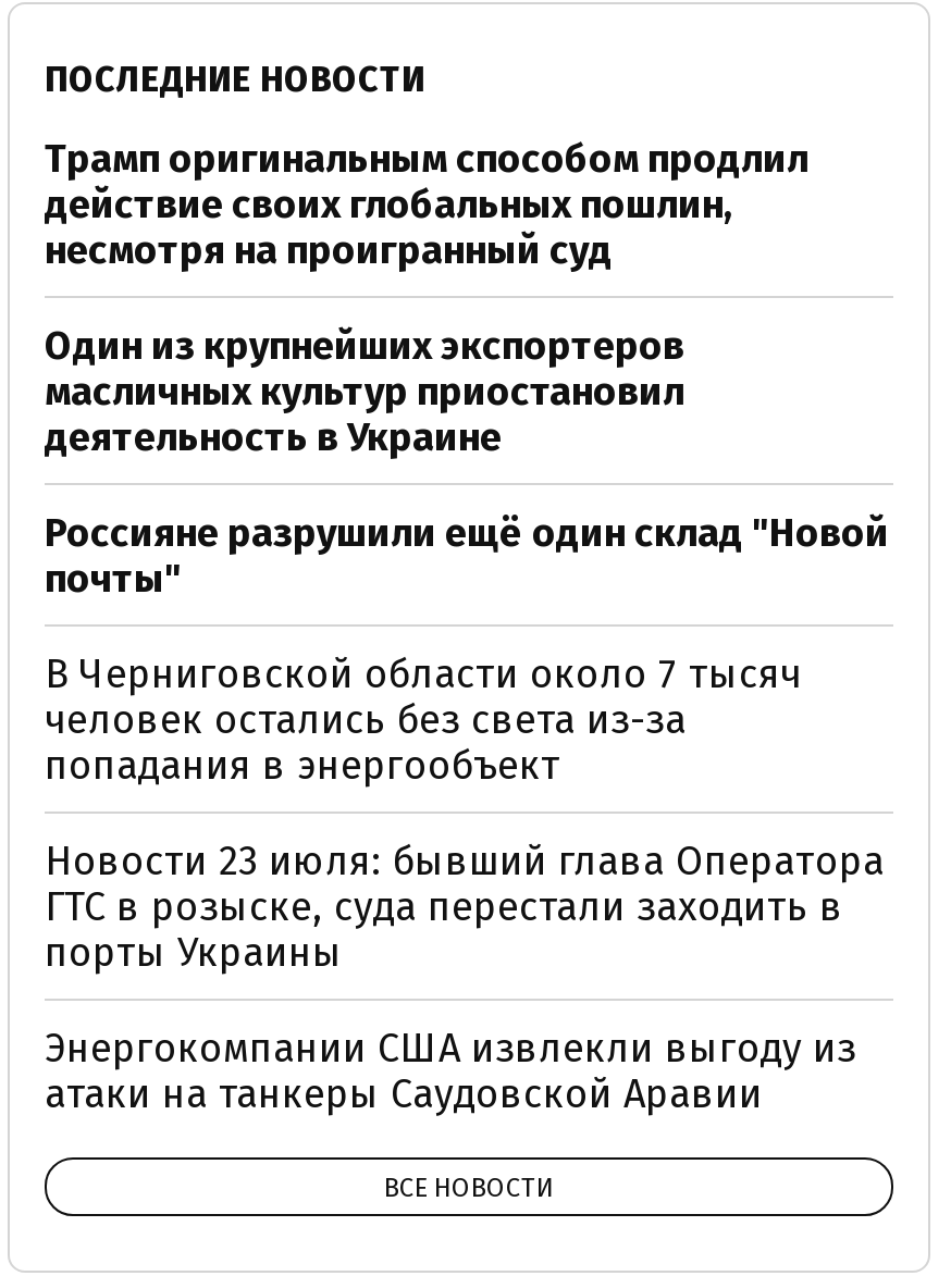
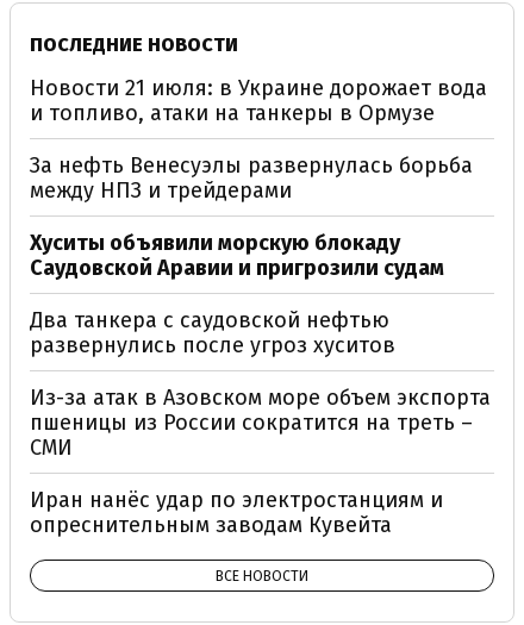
- Трамп оригинальным способом продлил
- действие своих глобальных пошлин,
- несмотря на проигранный суд
+ Новости 21 июля: в Украине дорожает вода
+ и топливо, атаки на танкеры в Ормузе

- Один из крупнейших экспортеров
- масличных культур приостановил
- деятельность в Украине
+ За нефть Венесуэлы развернулась борьба
+ между НПЗ и трейдерами

- Россияне разрушили ещё один склад "Новой
- почты"
+ Хуситы объявили морскую блокаду
+ Саудовской Аравии и пригрозили судам

- В Черниговской области около 7 тысяч
- человек остались без света из-за
- попадания в энергообъект
+ Два танкера с саудовской нефтью
+ развернулись после угроз хуситов

- Новости 23 июля: бывший глава Оператора
- ГТС в розыске, суда перестали заходить в
- порты Украины
+ Из-за атак в Азовском море объем экспорта
+ пшеницы из России сократится на треть –
+ СМИ

- Энергокомпании США извлекли выгоду из
- атаки на танкеры Саудовской Аравии
+ Иран нанёс удар по электростанциям и
+ опреснительным заводам Кувейта
